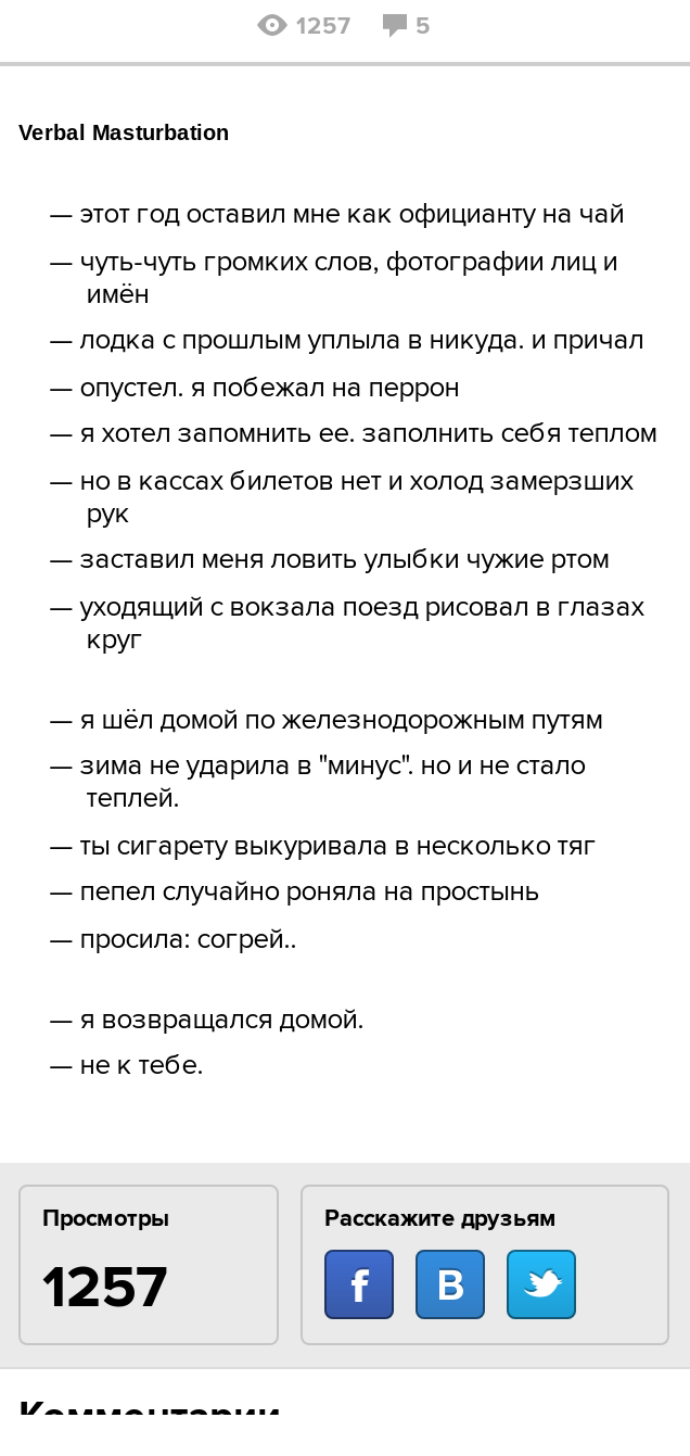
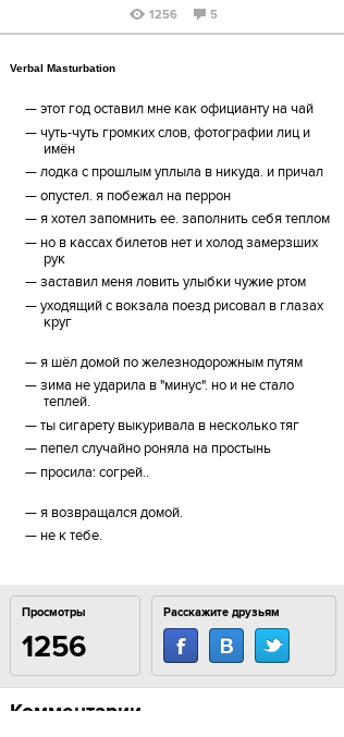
- 1257
+ 1256

- 1257
+ 1256
